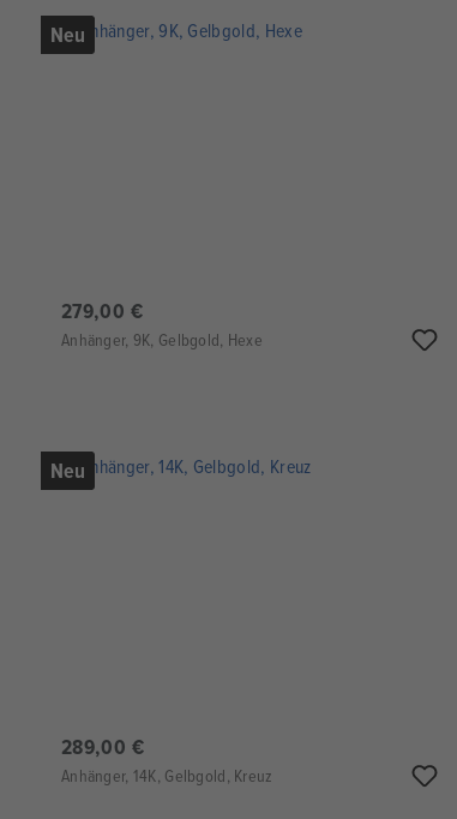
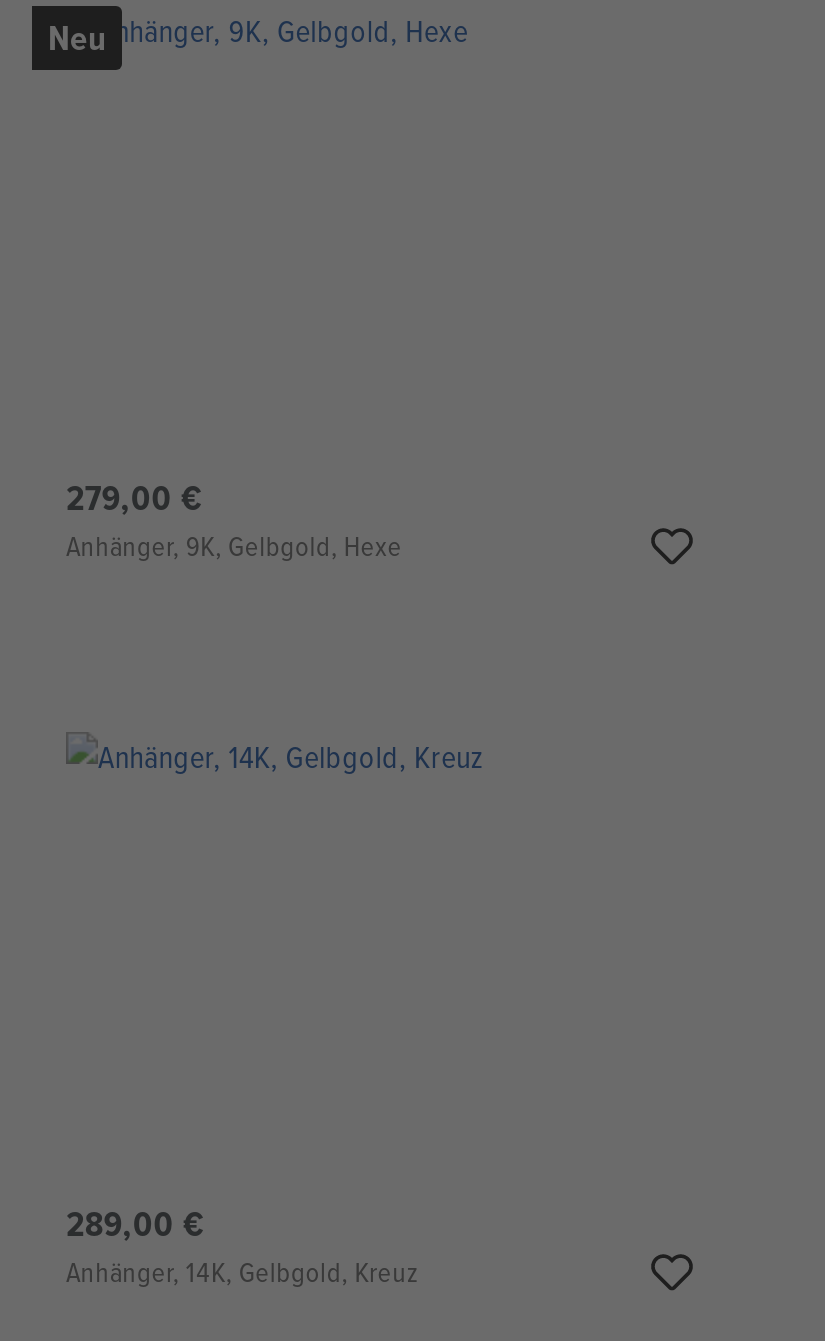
- Neu
